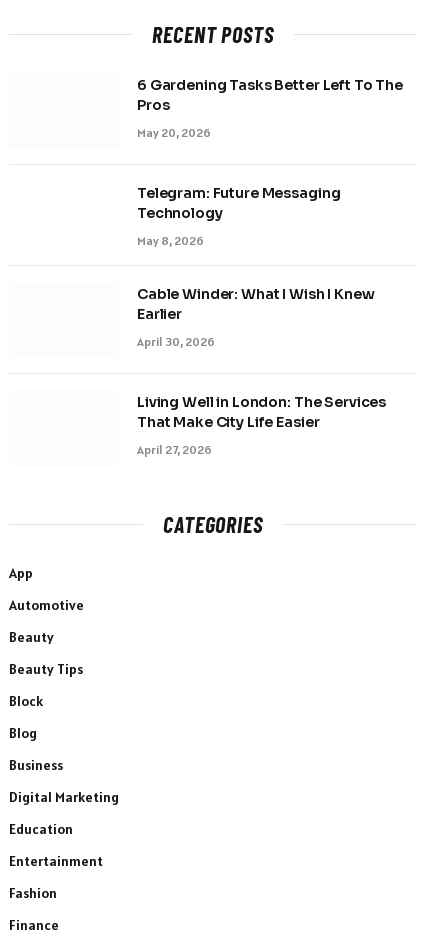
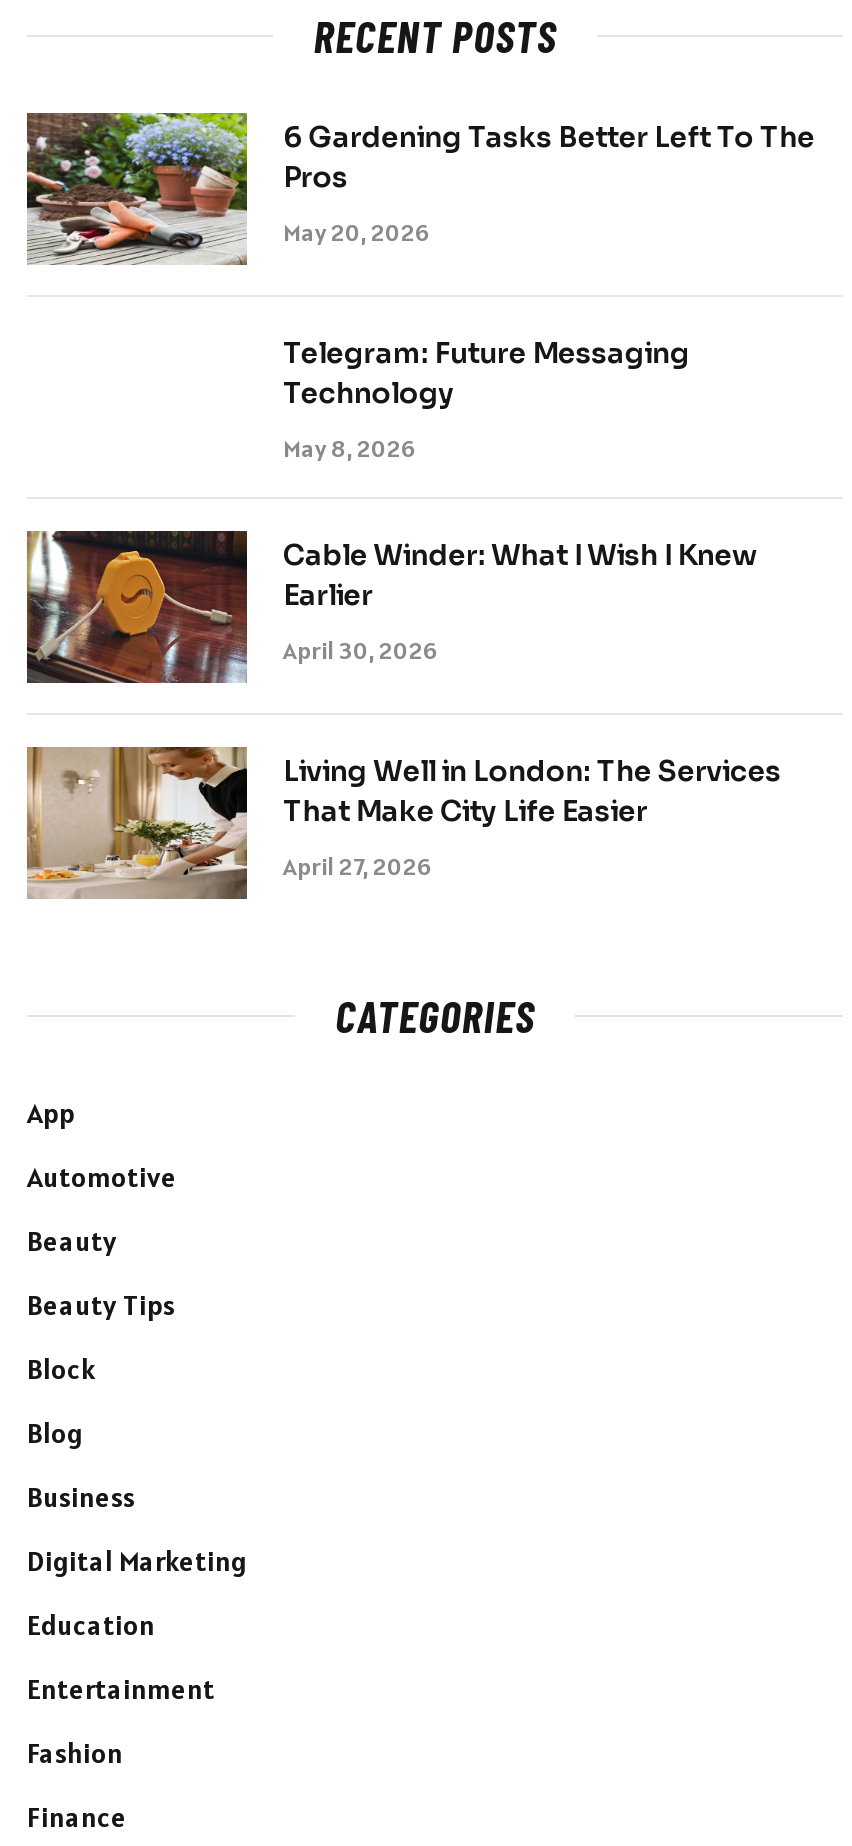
+ [image]

+ [image]

+ [image]
